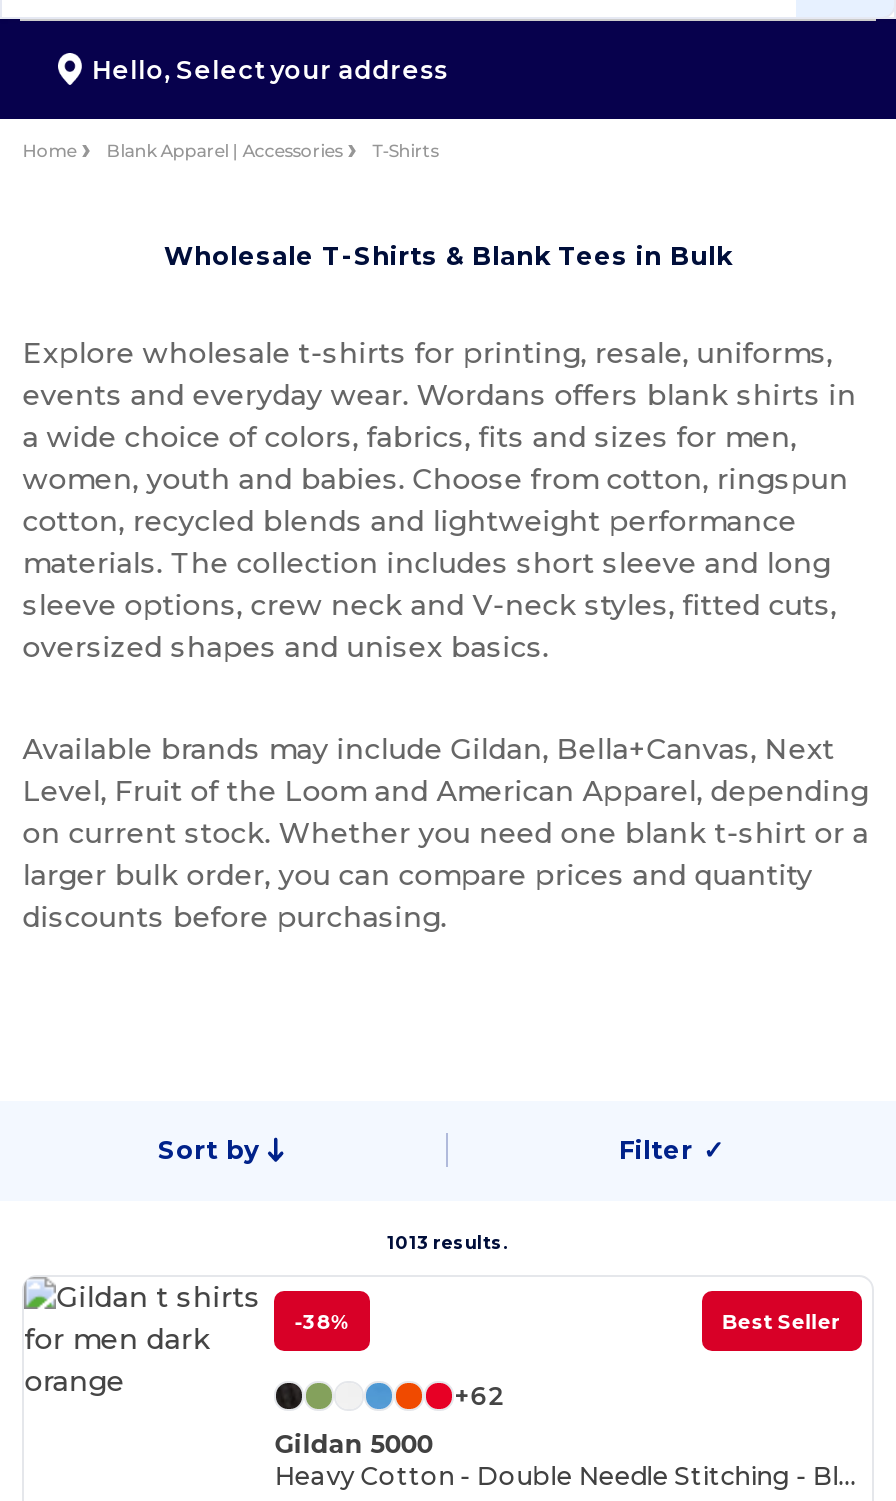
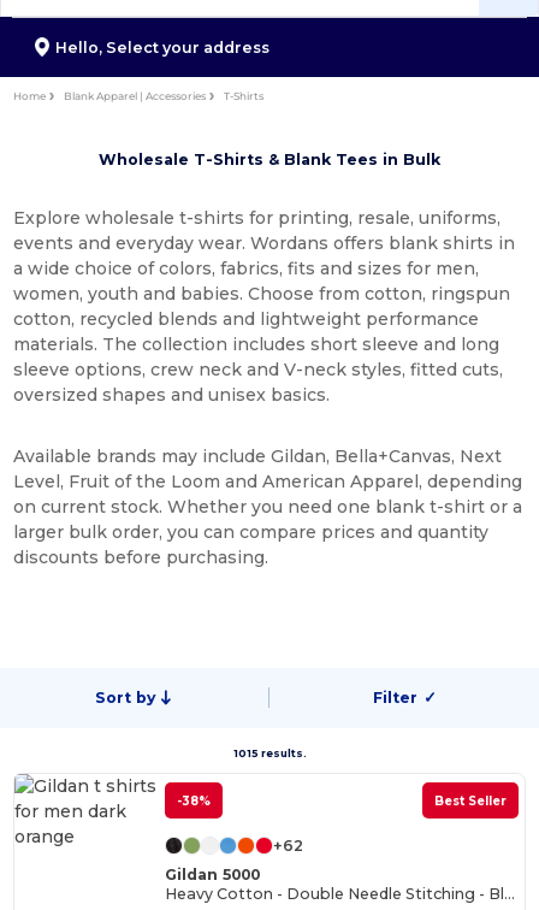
- 1013 results.
+ 1015 results.
